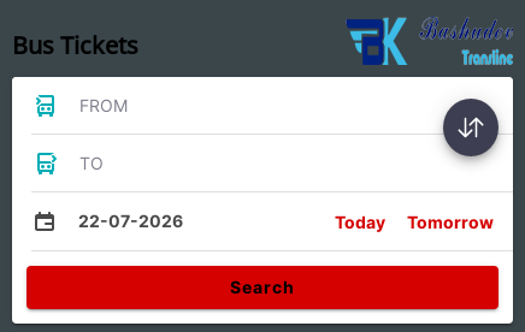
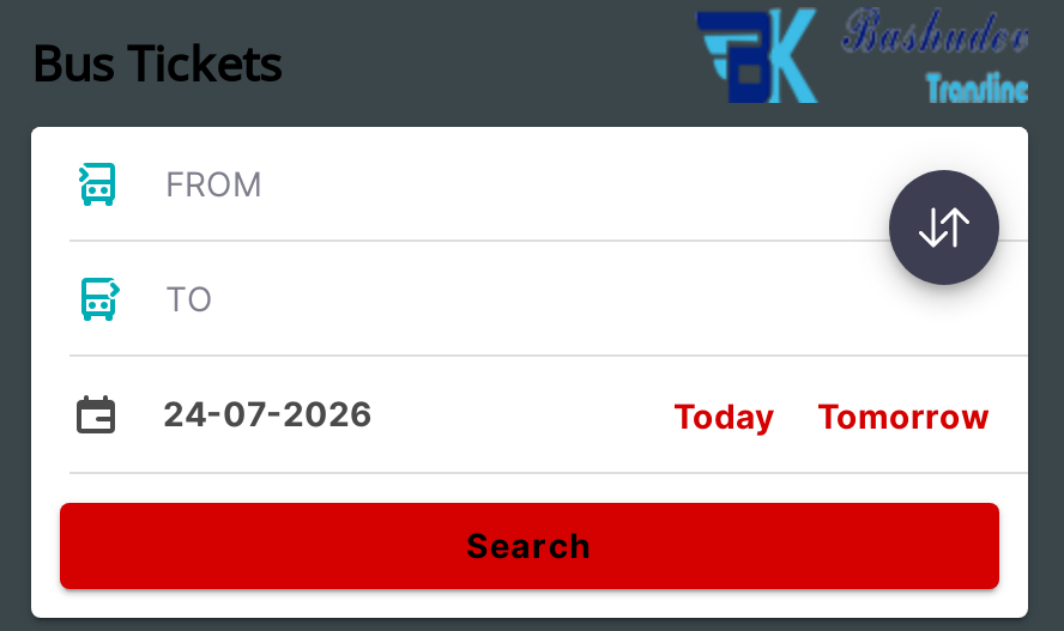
- 22-07-2026
+ 24-07-2026
